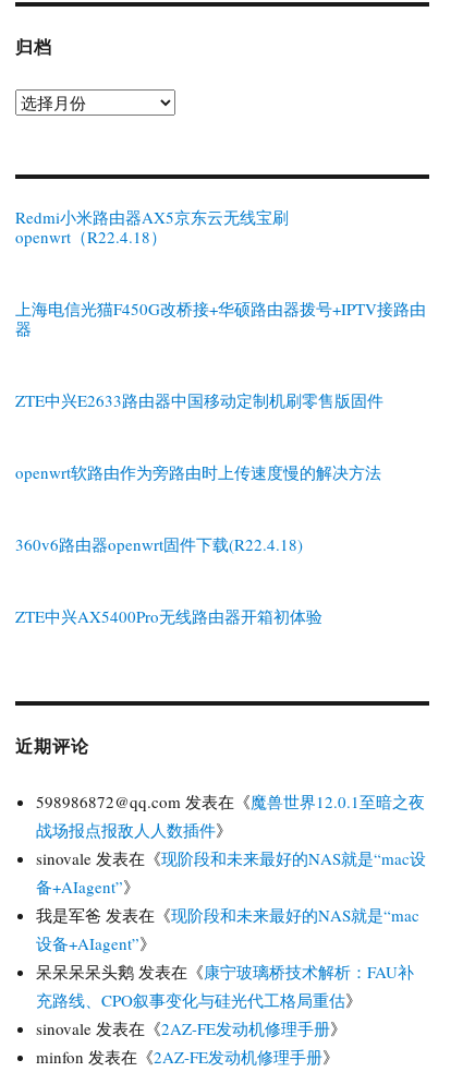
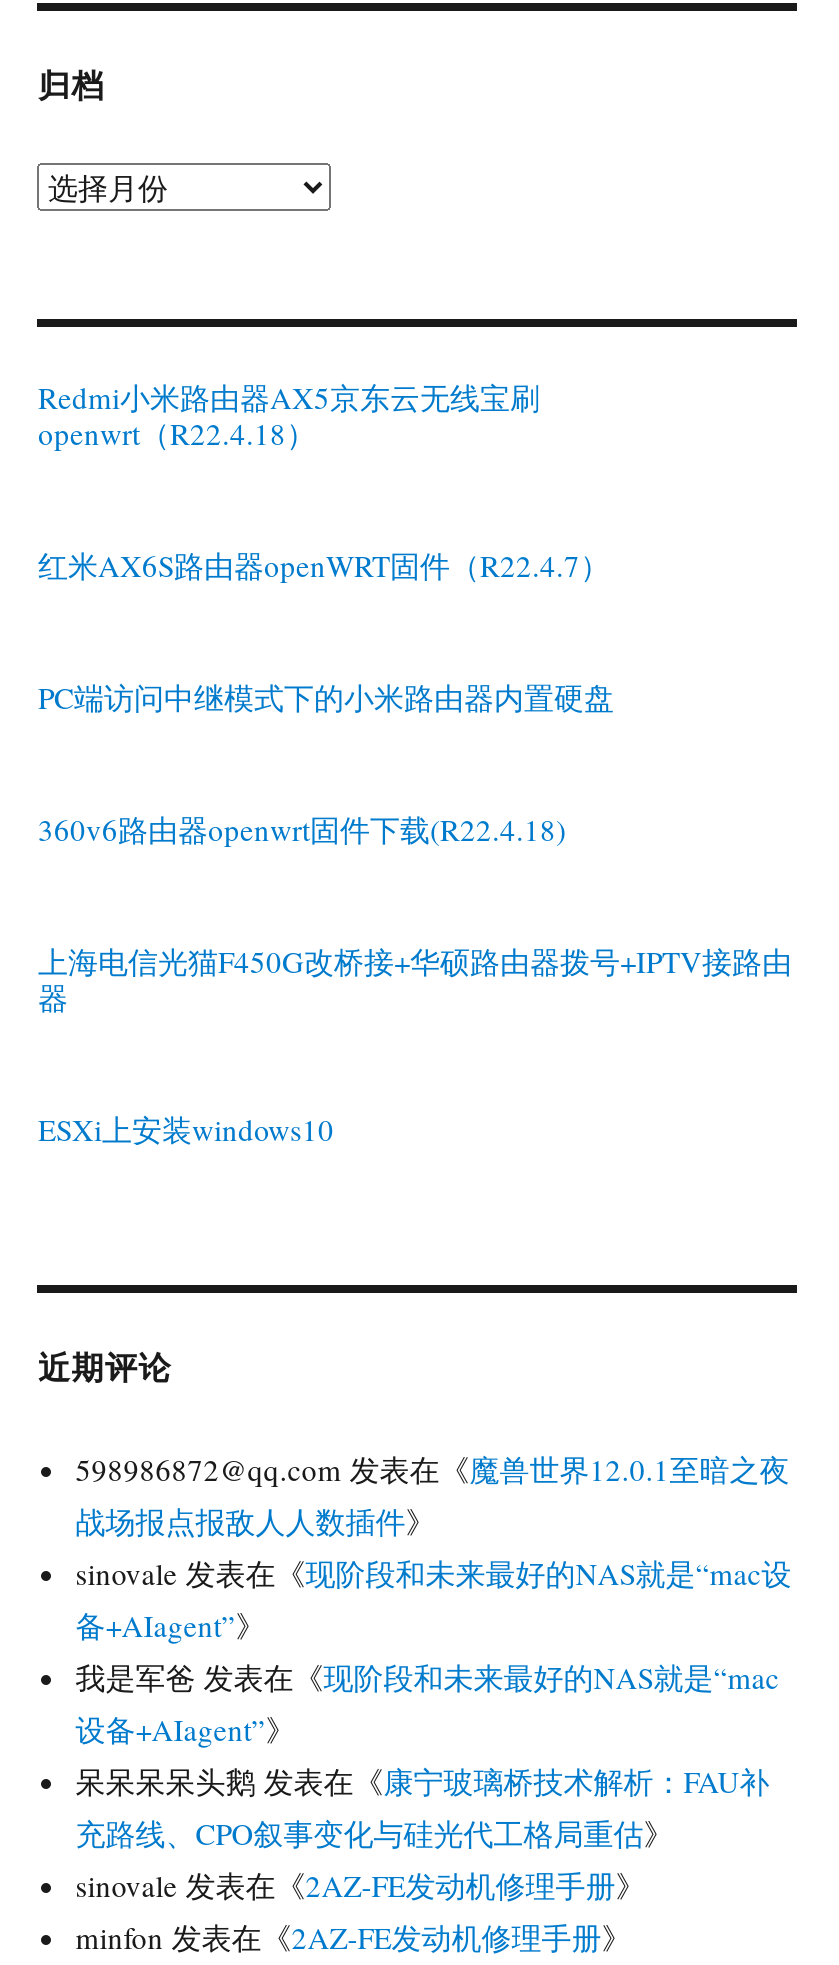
+ 红米AX6S路由器openWRT固件（R22.4.7）
+ PC端访问中继模式下的小米路由器内置硬盘

moved down: 上海电信光猫F450G改桥接+华硕路由器拨号+IPTV接路由 | 器

- ZTE中兴E2633路由器中国移动定制机刷零售版固件
- openwrt软路由作为旁路由时上传速度慢的解决方法
- ZTE中兴AX5400Pro无线路由器开箱初体验
+ ESXi上安装windows10

moved up: 360v6路由器openwrt固件下载(R22.4.18)
